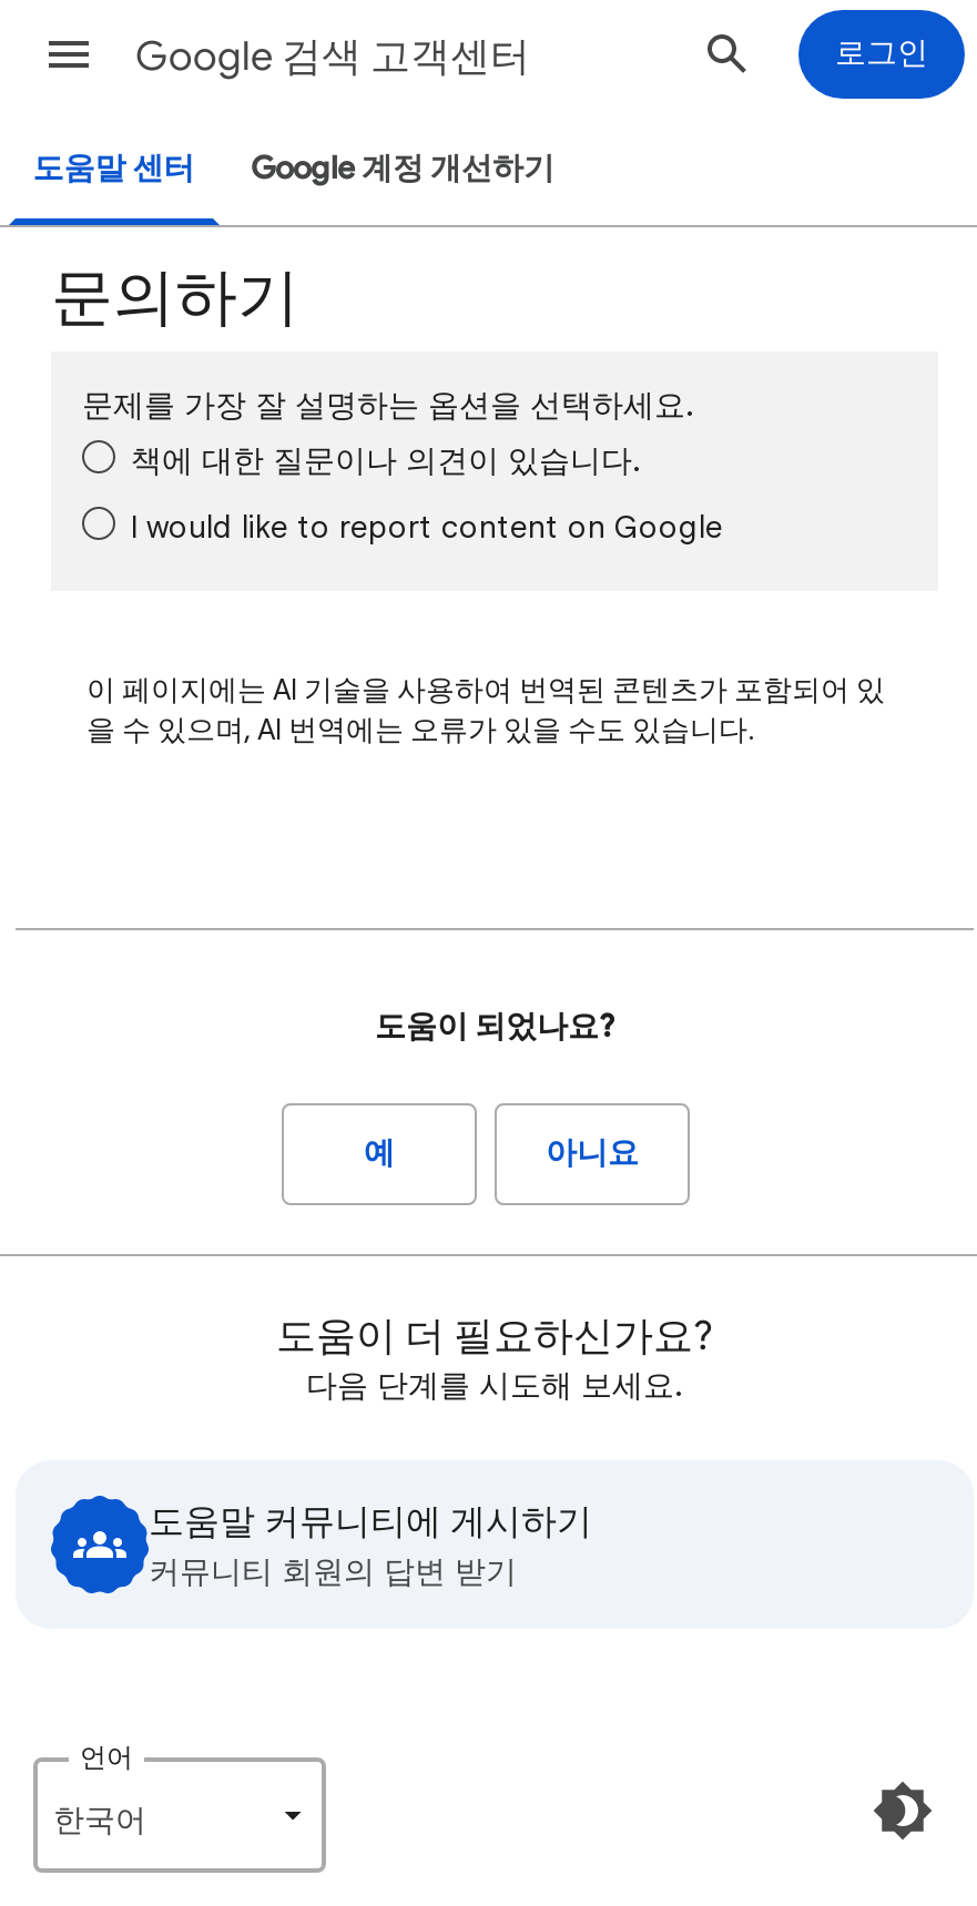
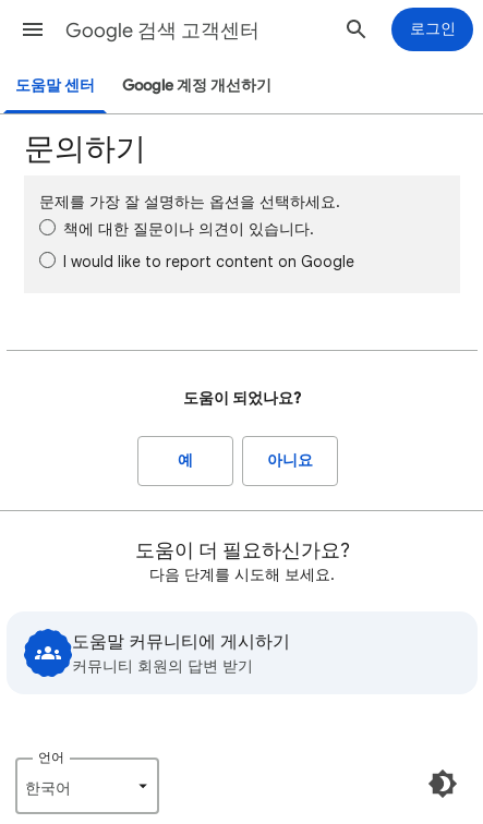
- 이 페이지에는 AI 기술을 사용하여 번역된 콘텐츠가 포함되어 있
- 을 수 있으며, AI 번역에는 오류가 있을 수도 있습니다.
